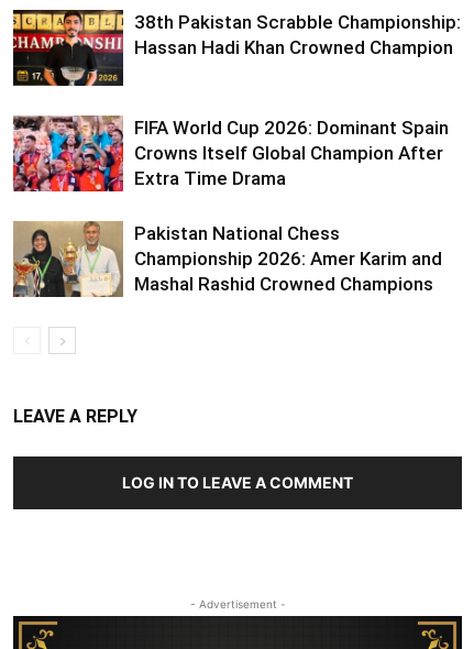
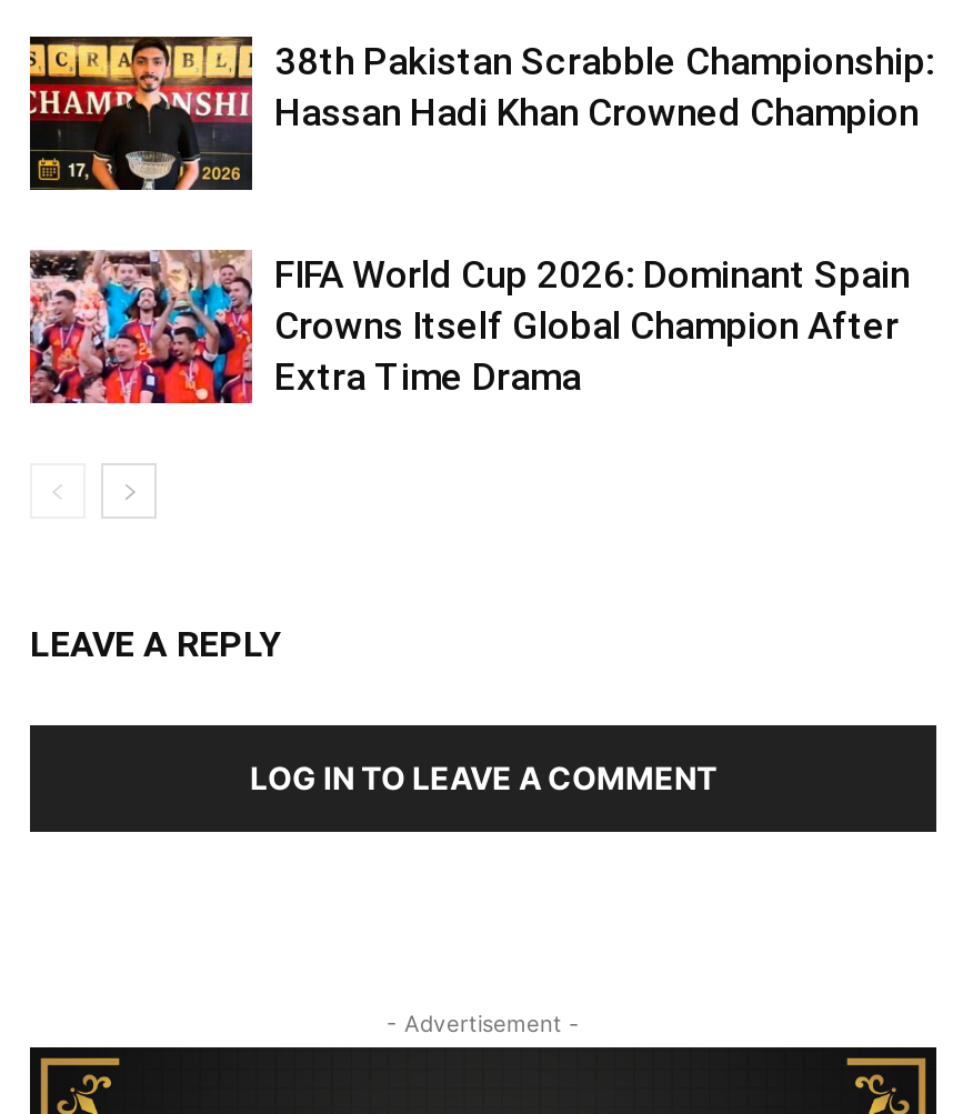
- [image]
- Pakistan National Chess
- Championship 2026: Amer Karim and
- Mashal Rashid Crowned Champions
